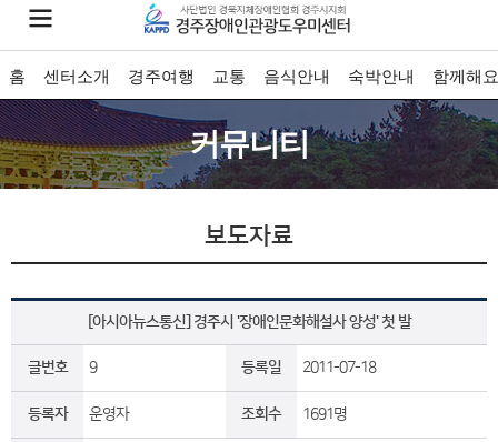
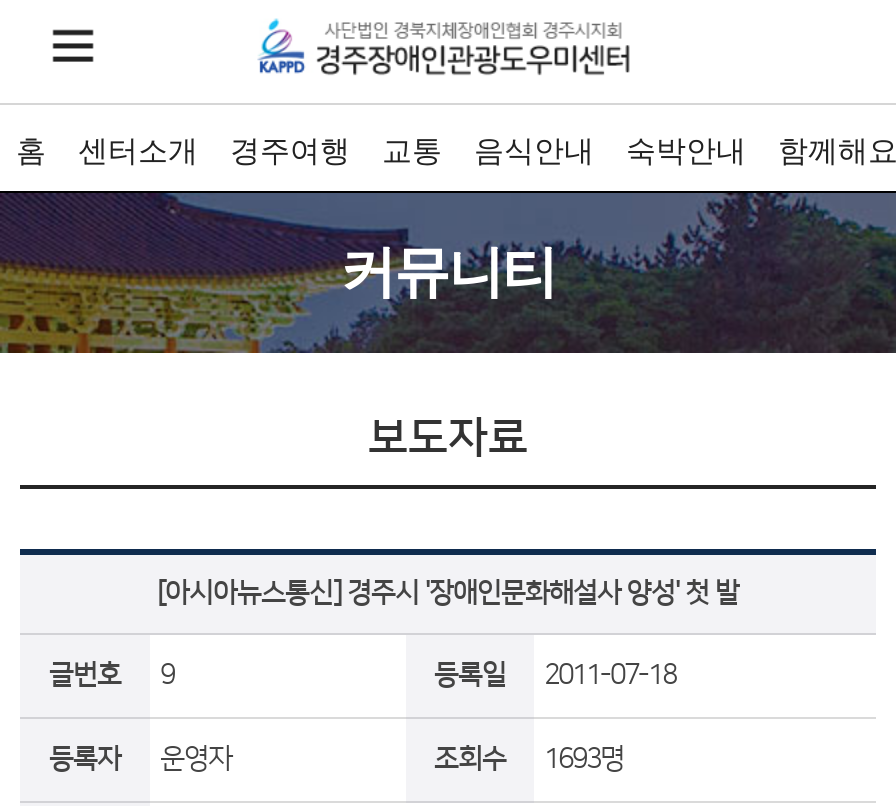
- 조회수 1691명
+ 조회수 1693명
